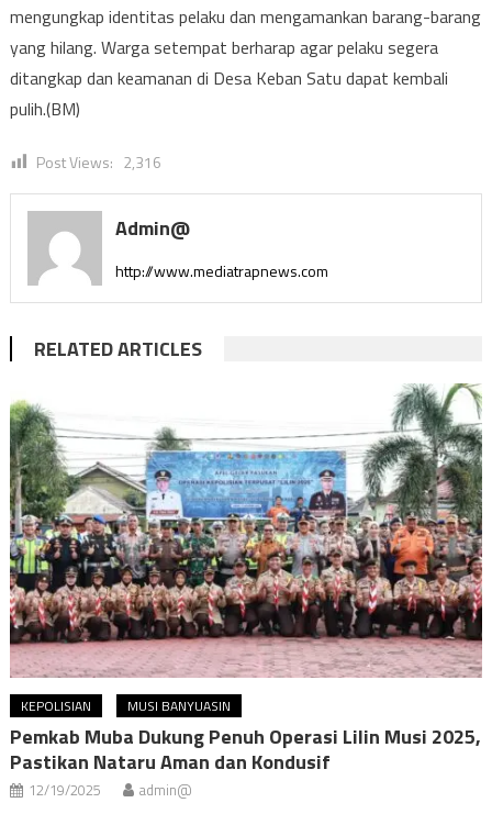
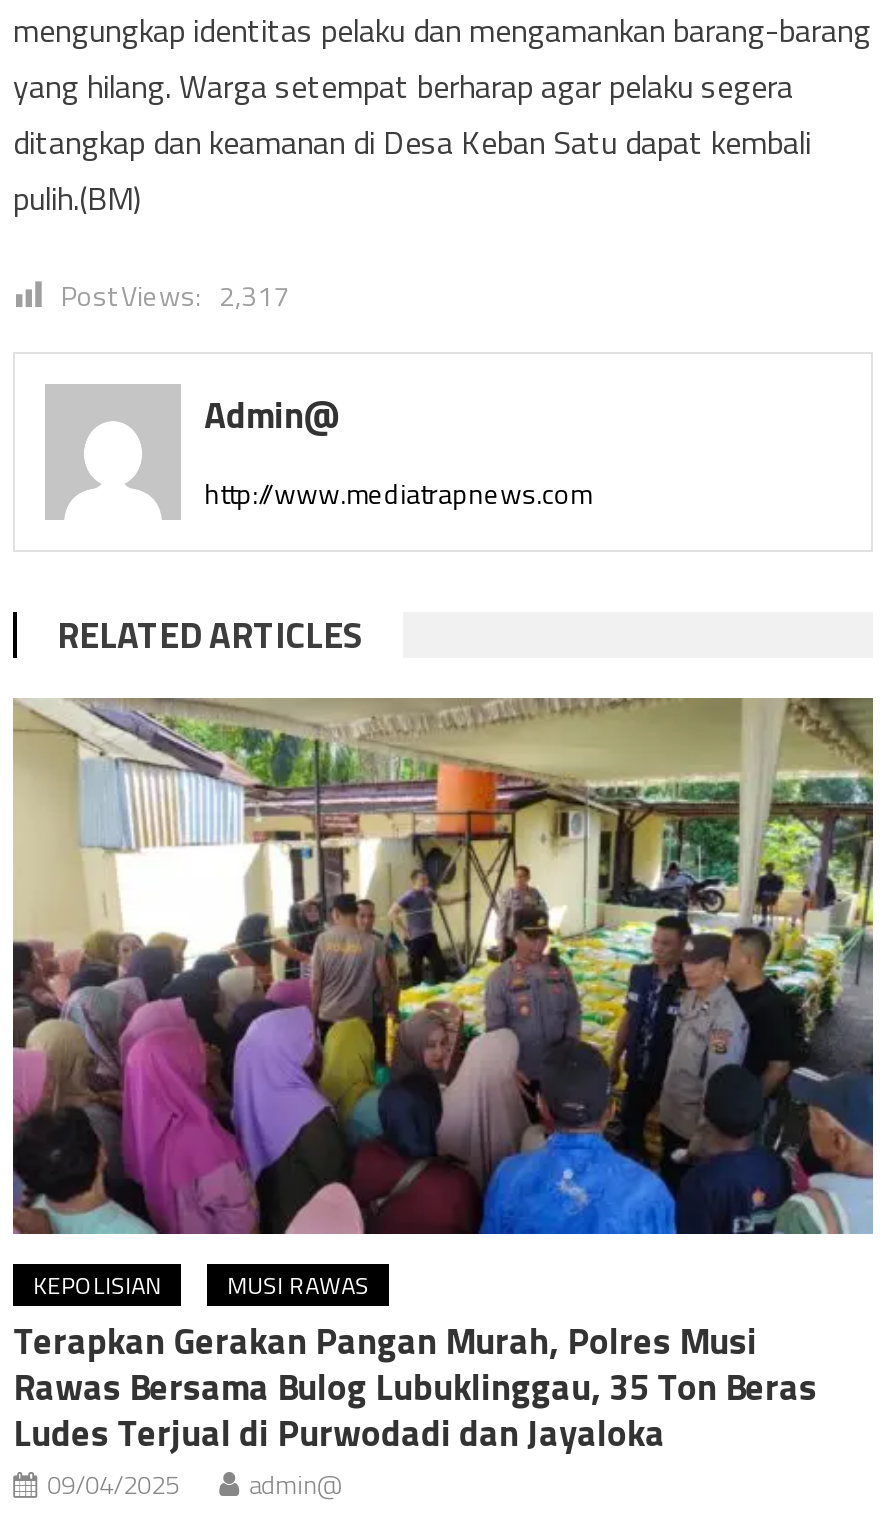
- Post Views: 2,316
+ Post Views: 2,317

- [image]
- MUSI BANYUASIN
- Pemkab Muba Dukung Penuh Operasi Lilin Musi 2025,
- Pastikan Nataru Aman dan Kondusif
- 12/19/2025
+ [image]
+ MUSI RAWAS
+ Terapkan Gerakan Pangan Murah, Polres Musi
+ Rawas Bersama Bulog Lubuklinggau, 35 Ton Beras
+ Ludes Terjual di Purwodadi dan Jayaloka
+ 09/04/2025
